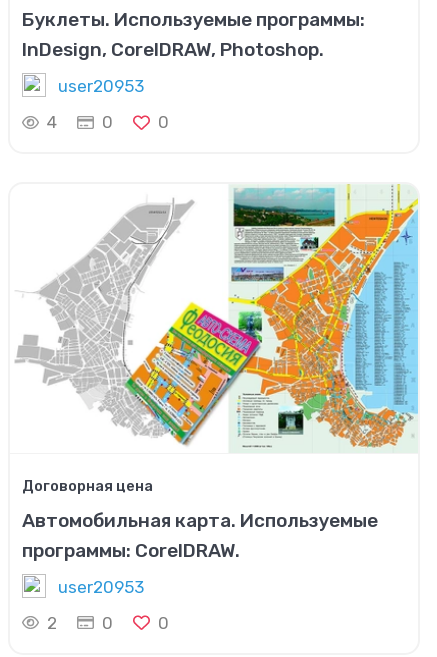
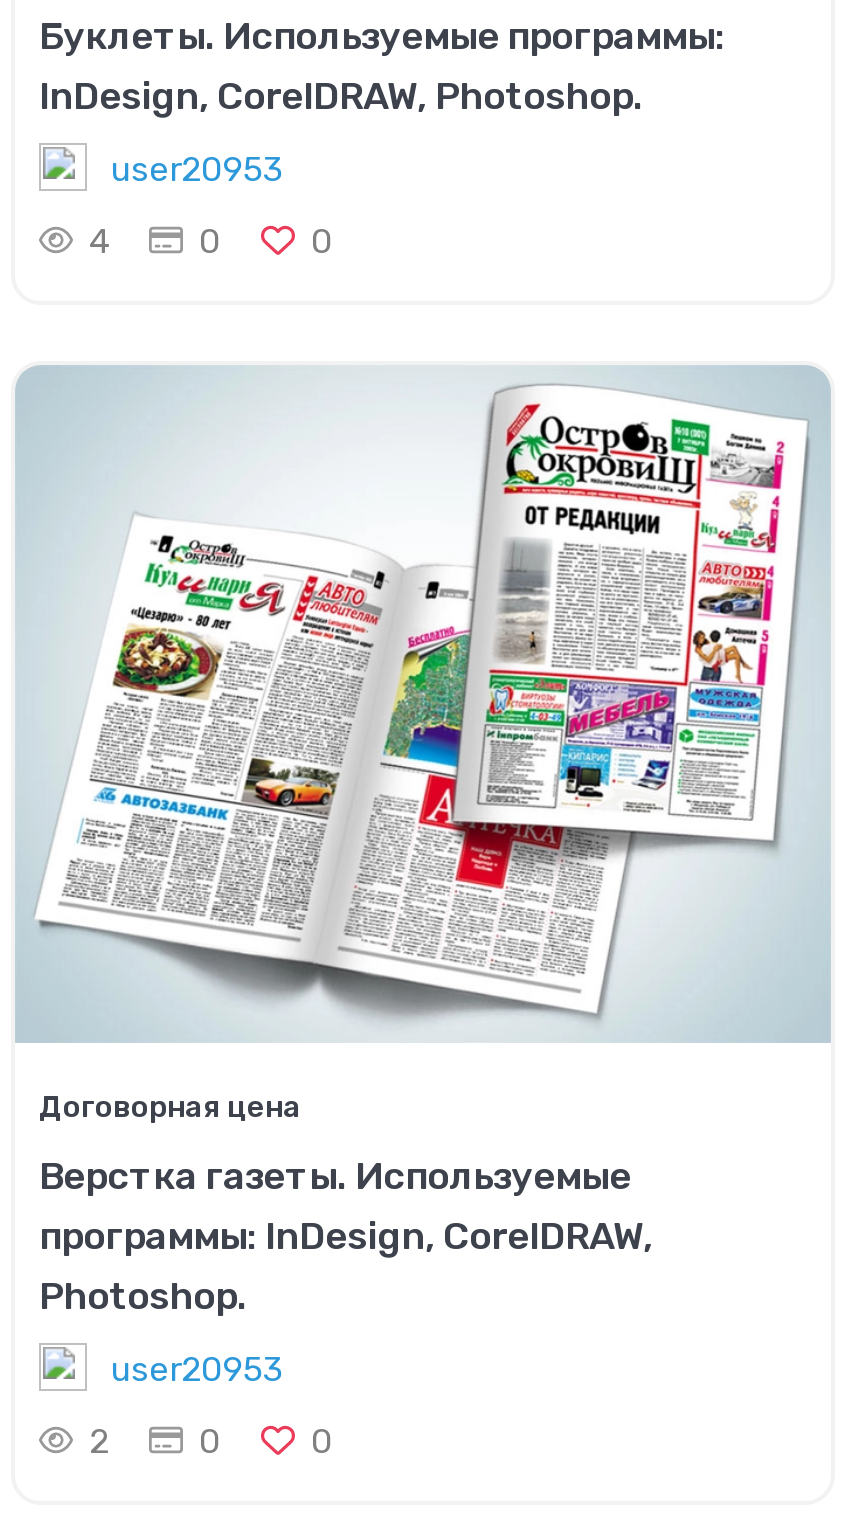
- [image]
+ [image]

- Автомобильная карта. Используемые
- программы: CorelDRAW.
+ Верстка газеты. Используемые
+ программы: InDesign, CorelDRAW,
+ Photoshop.
